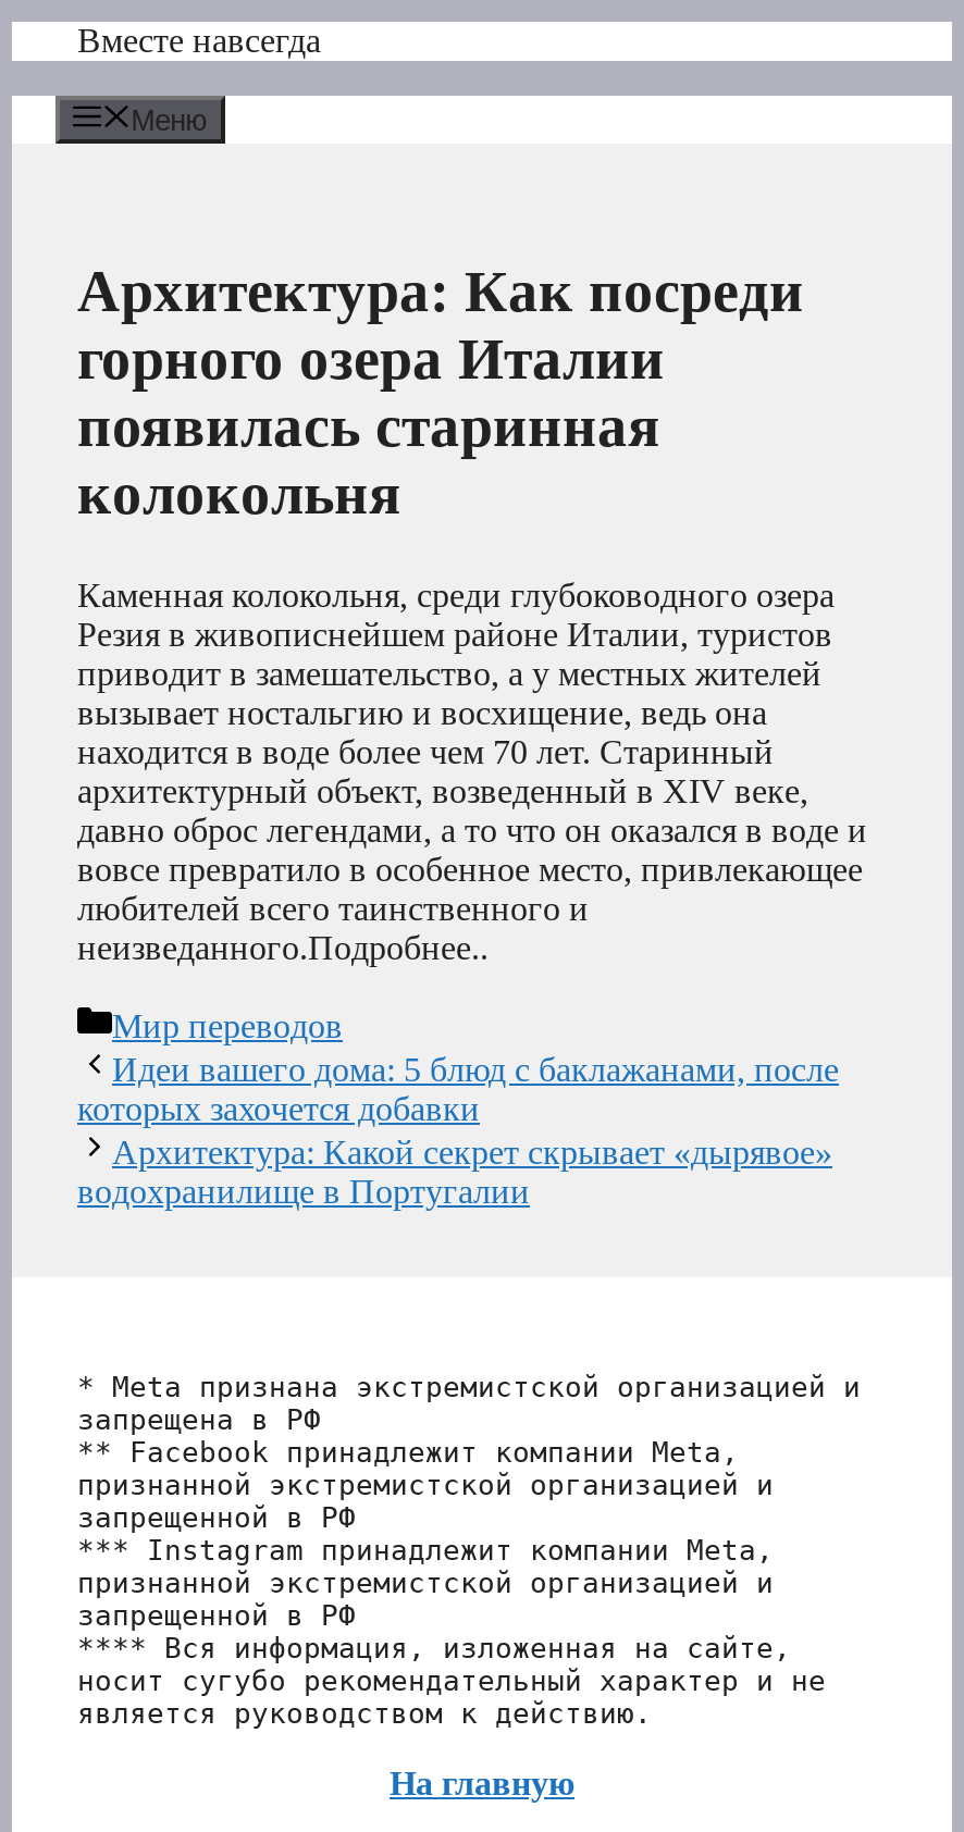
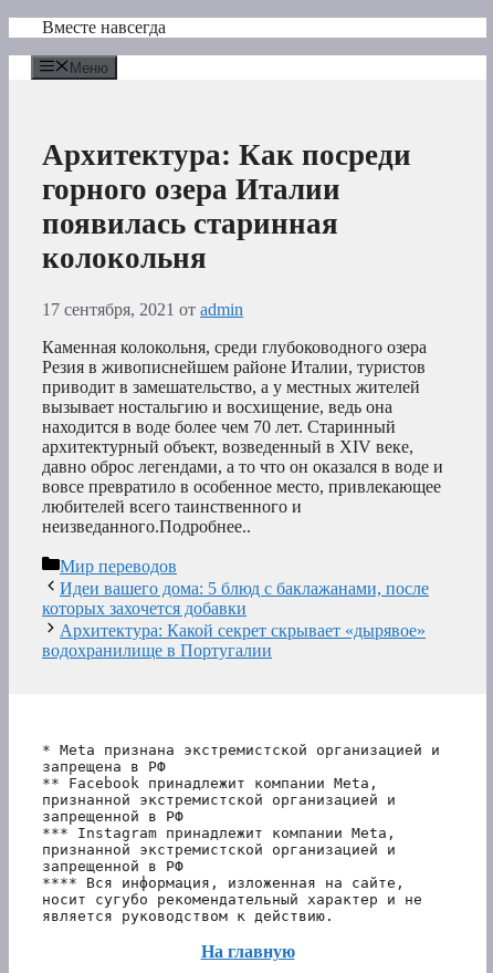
+ 17 сентября, 2021 от admin
